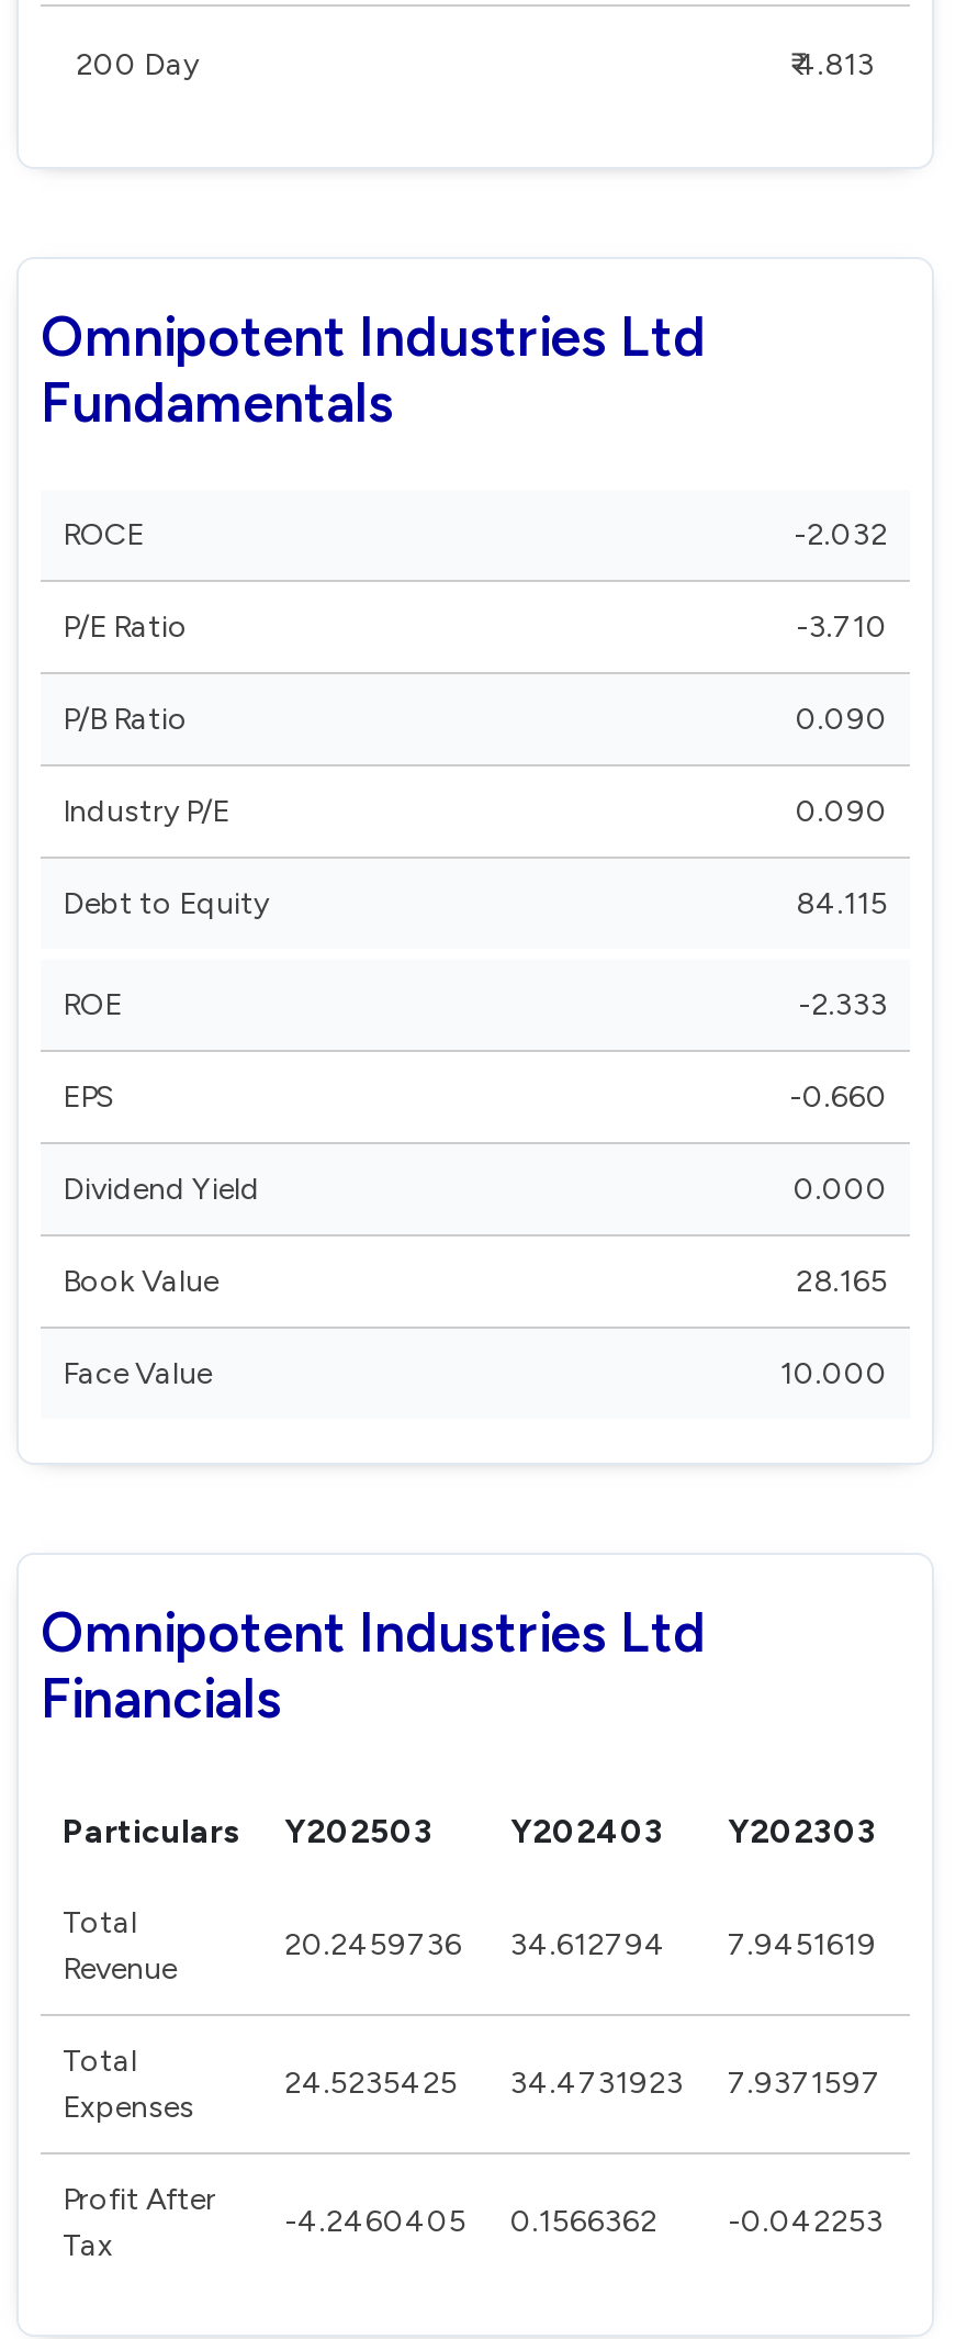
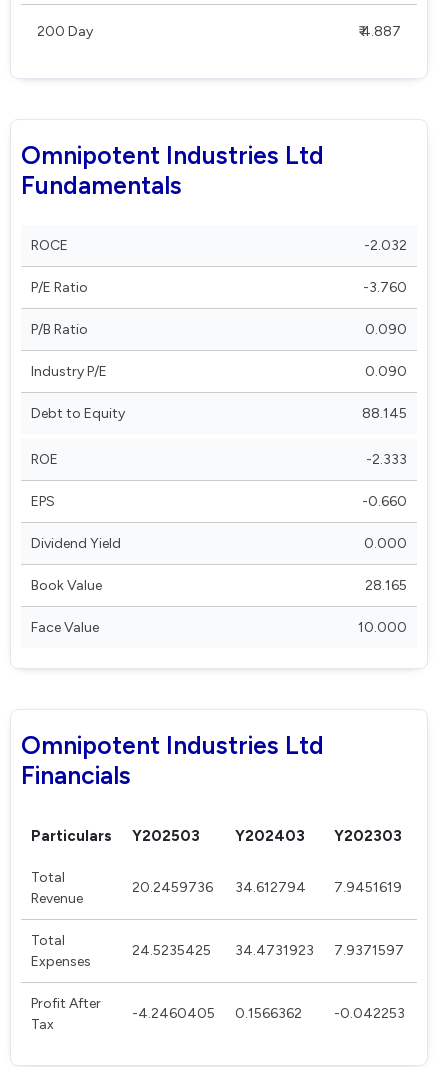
- ₹ 4.813
+ ₹ 4.887

- -3.710
+ -3.760

- 84.115
+ 88.145
